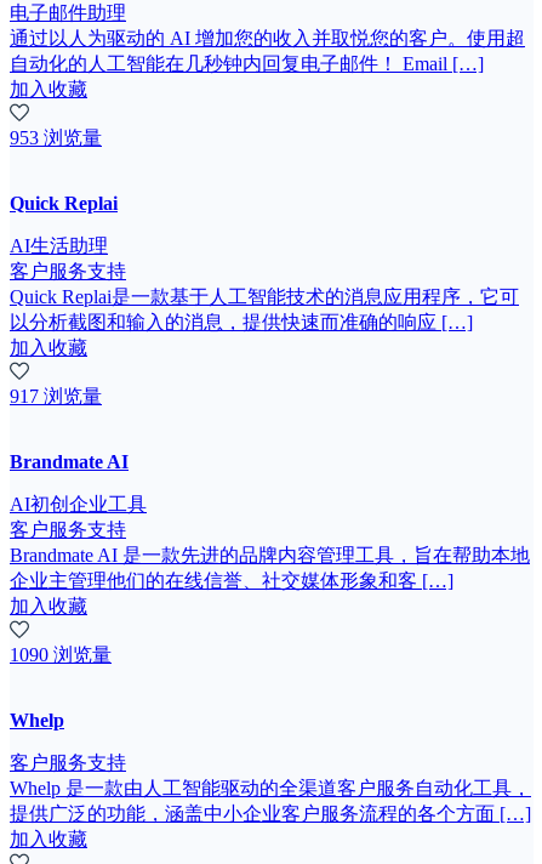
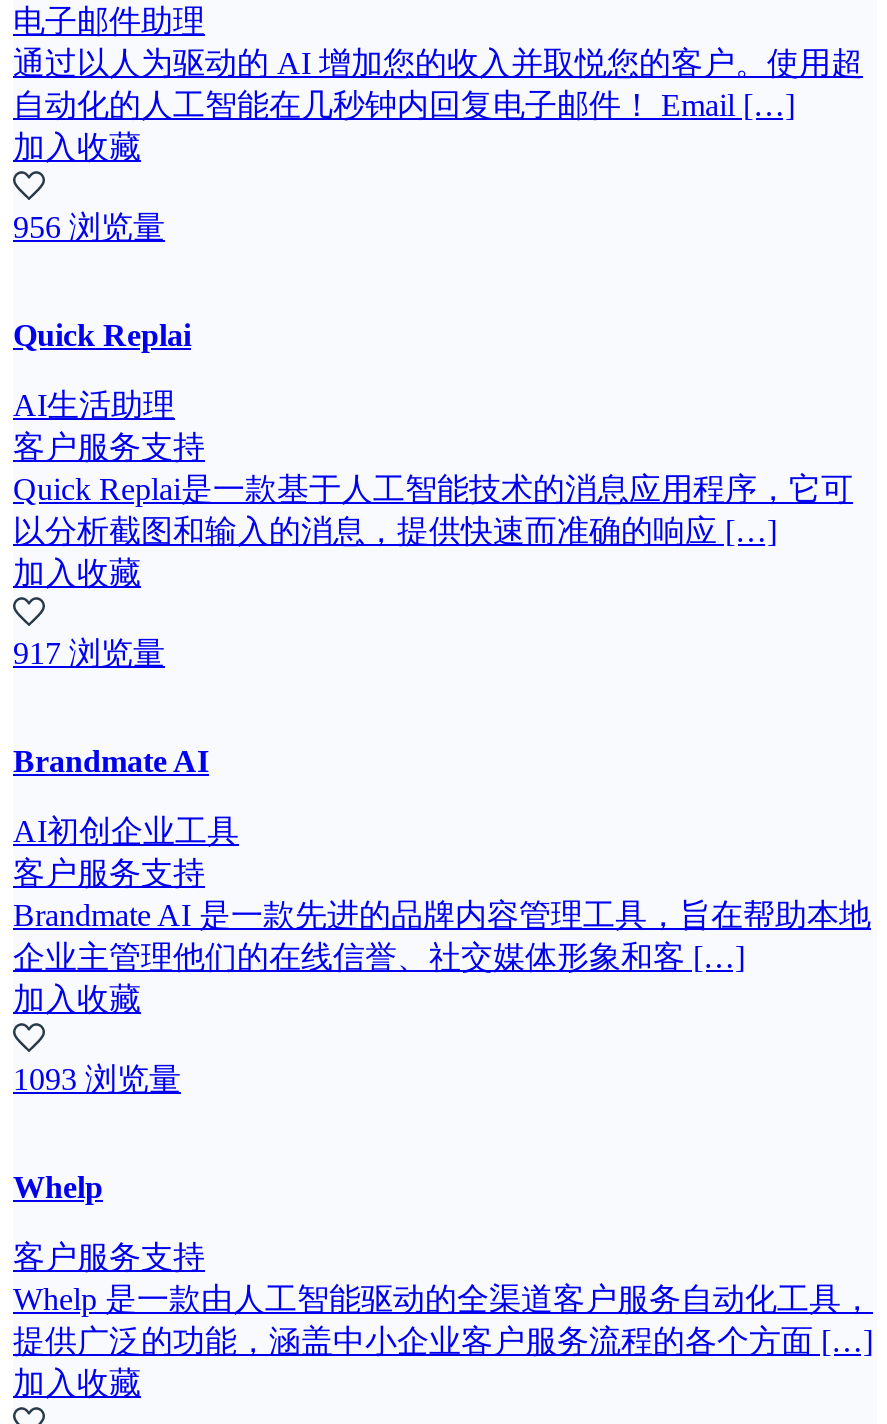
- 953 浏览量
+ 956 浏览量

- 1090 浏览量
+ 1093 浏览量
